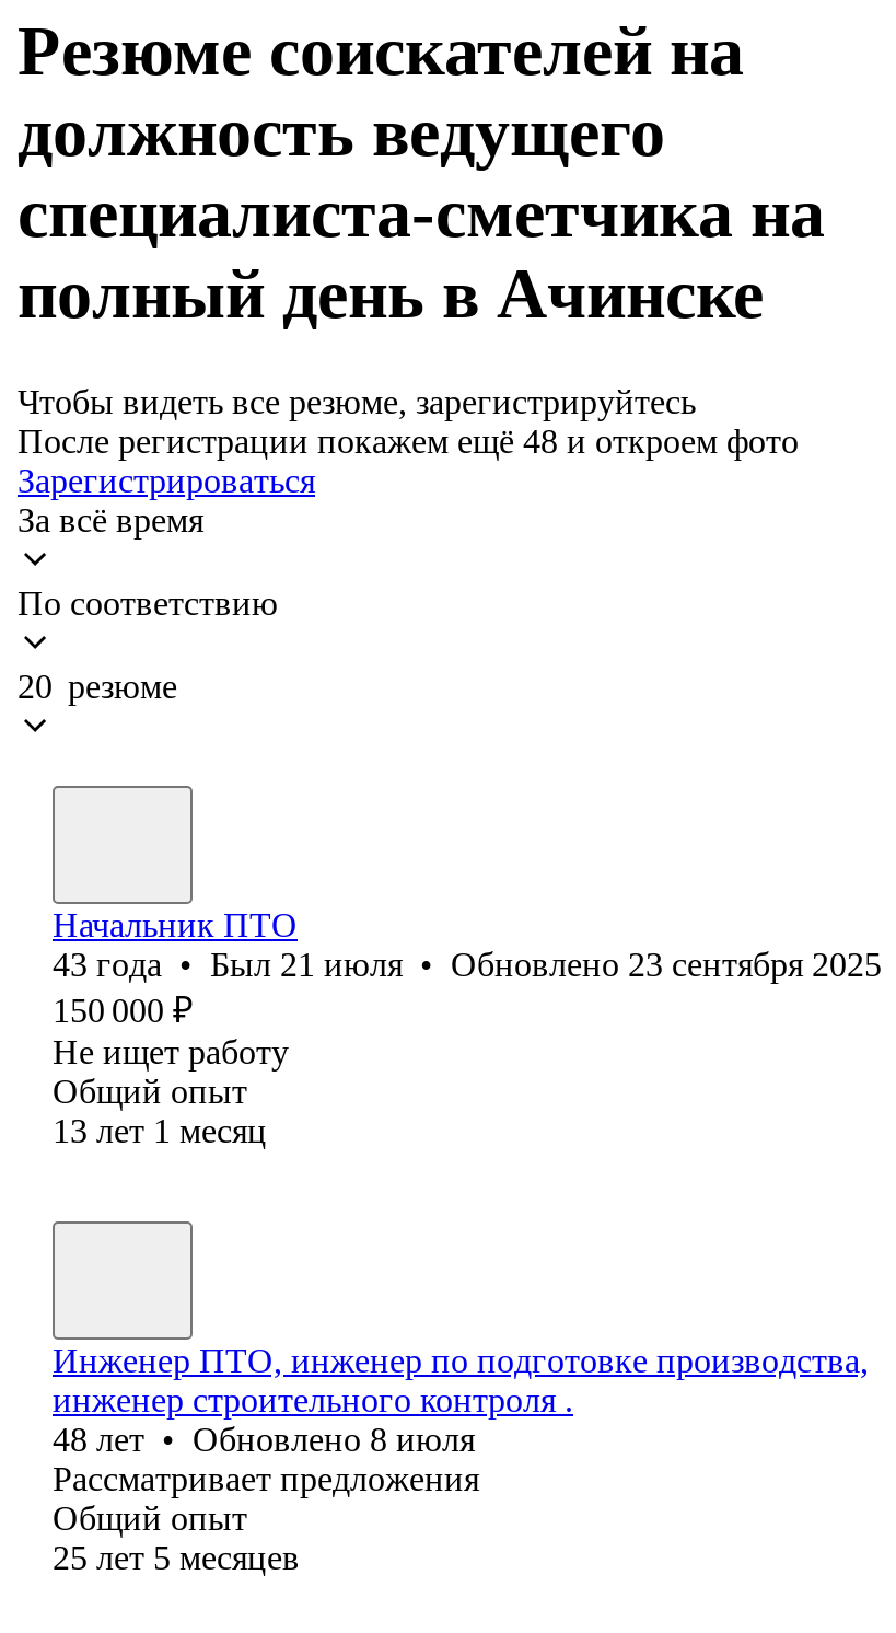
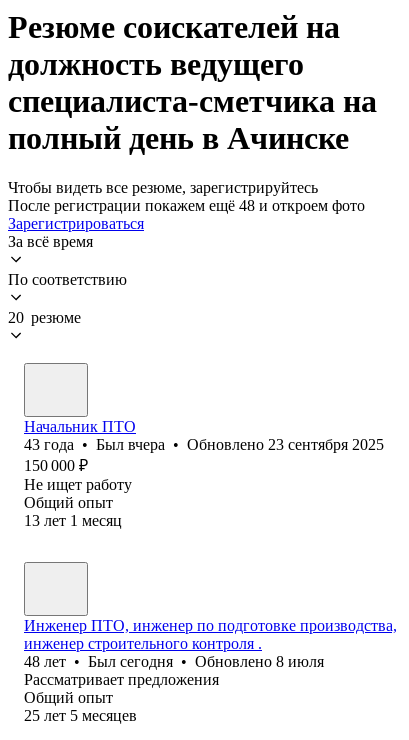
- 43 года • Был 21 июля • Обновлено 23 сентября 2025
+ 43 года • Был вчера • Обновлено 23 сентября 2025

- 48 лет • Обновлено 8 июля
+ 48 лет • Был сегодня • Обновлено 8 июля
